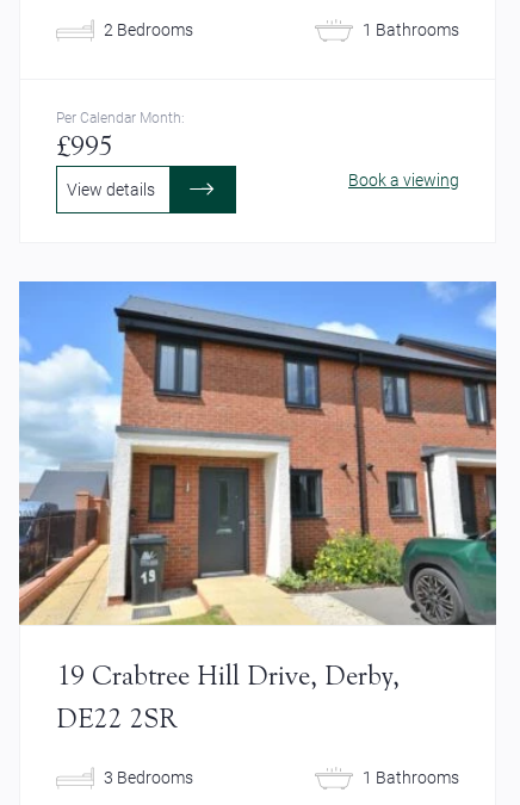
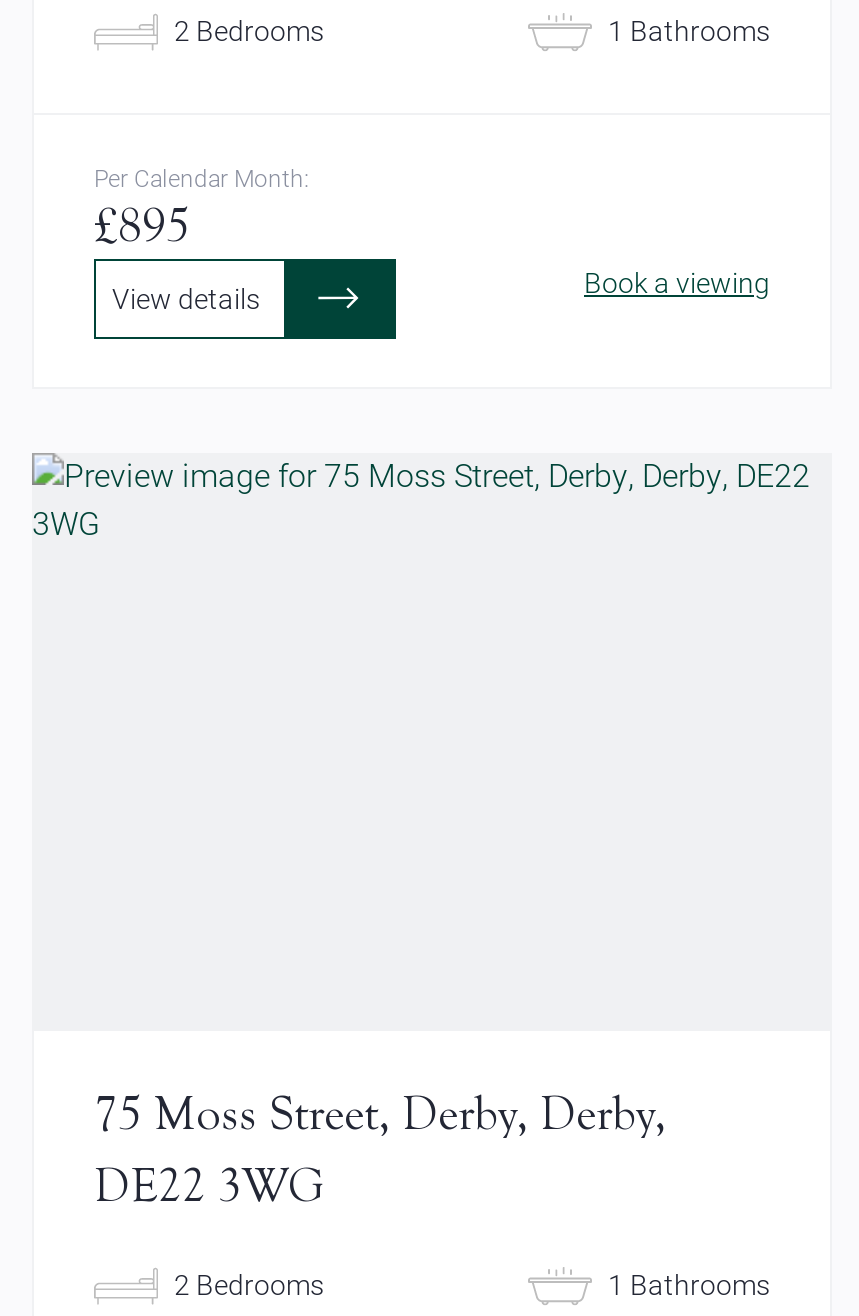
- £995
+ £895

- [image]

- 19 Crabtree Hill Drive, Derby,
+ 75 Moss Street, Derby, Derby,

- DE22 2SR
+ DE22 3WG

- 3 Bedrooms
+ 2 Bedrooms
